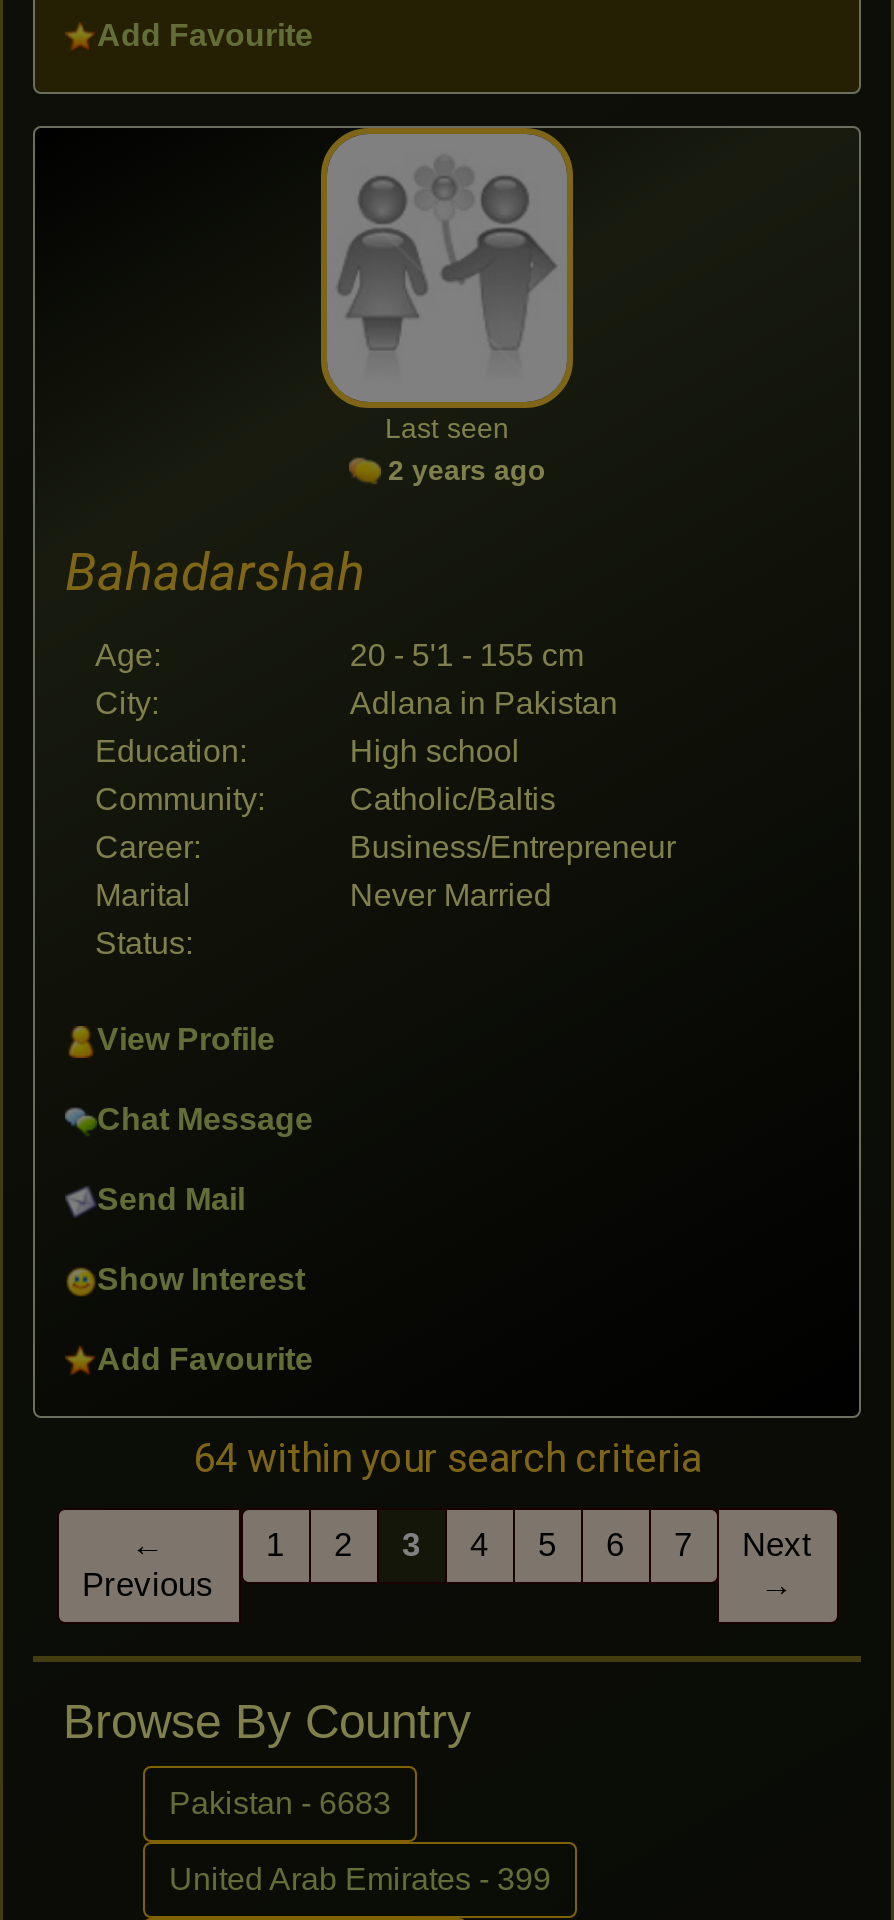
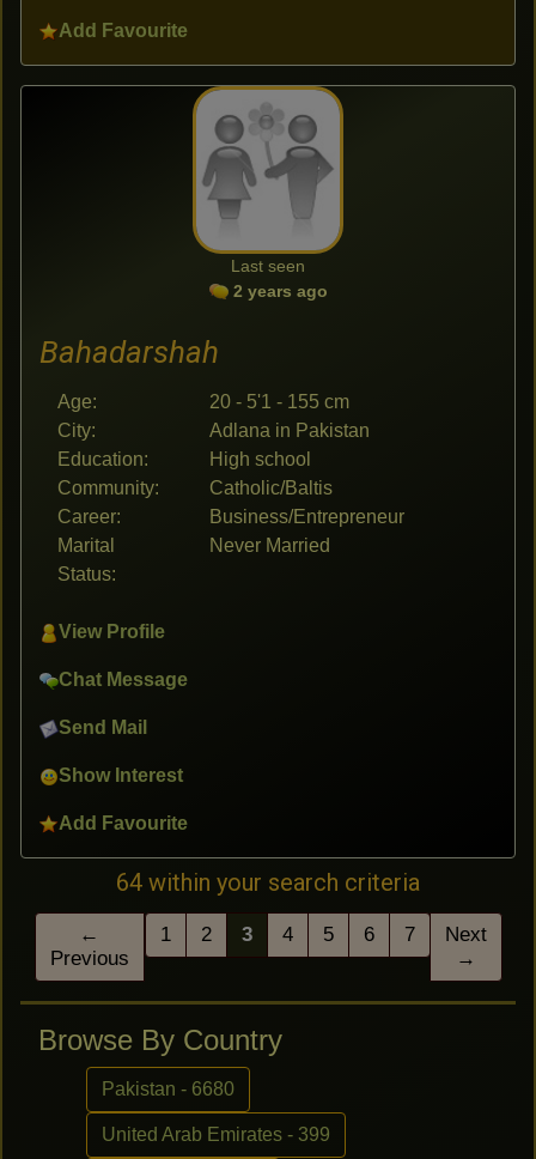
- Pakistan - 6683
+ Pakistan - 6680
